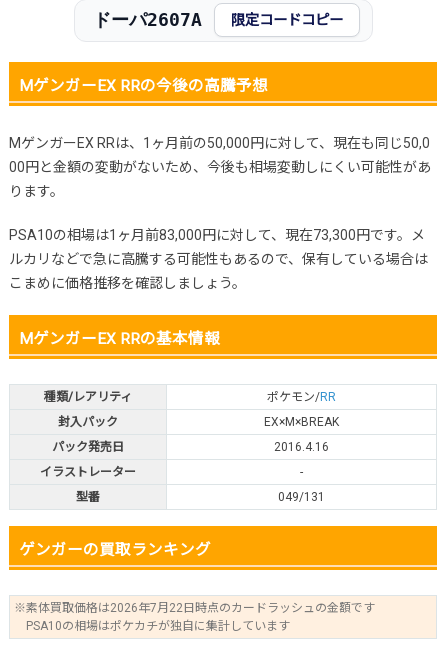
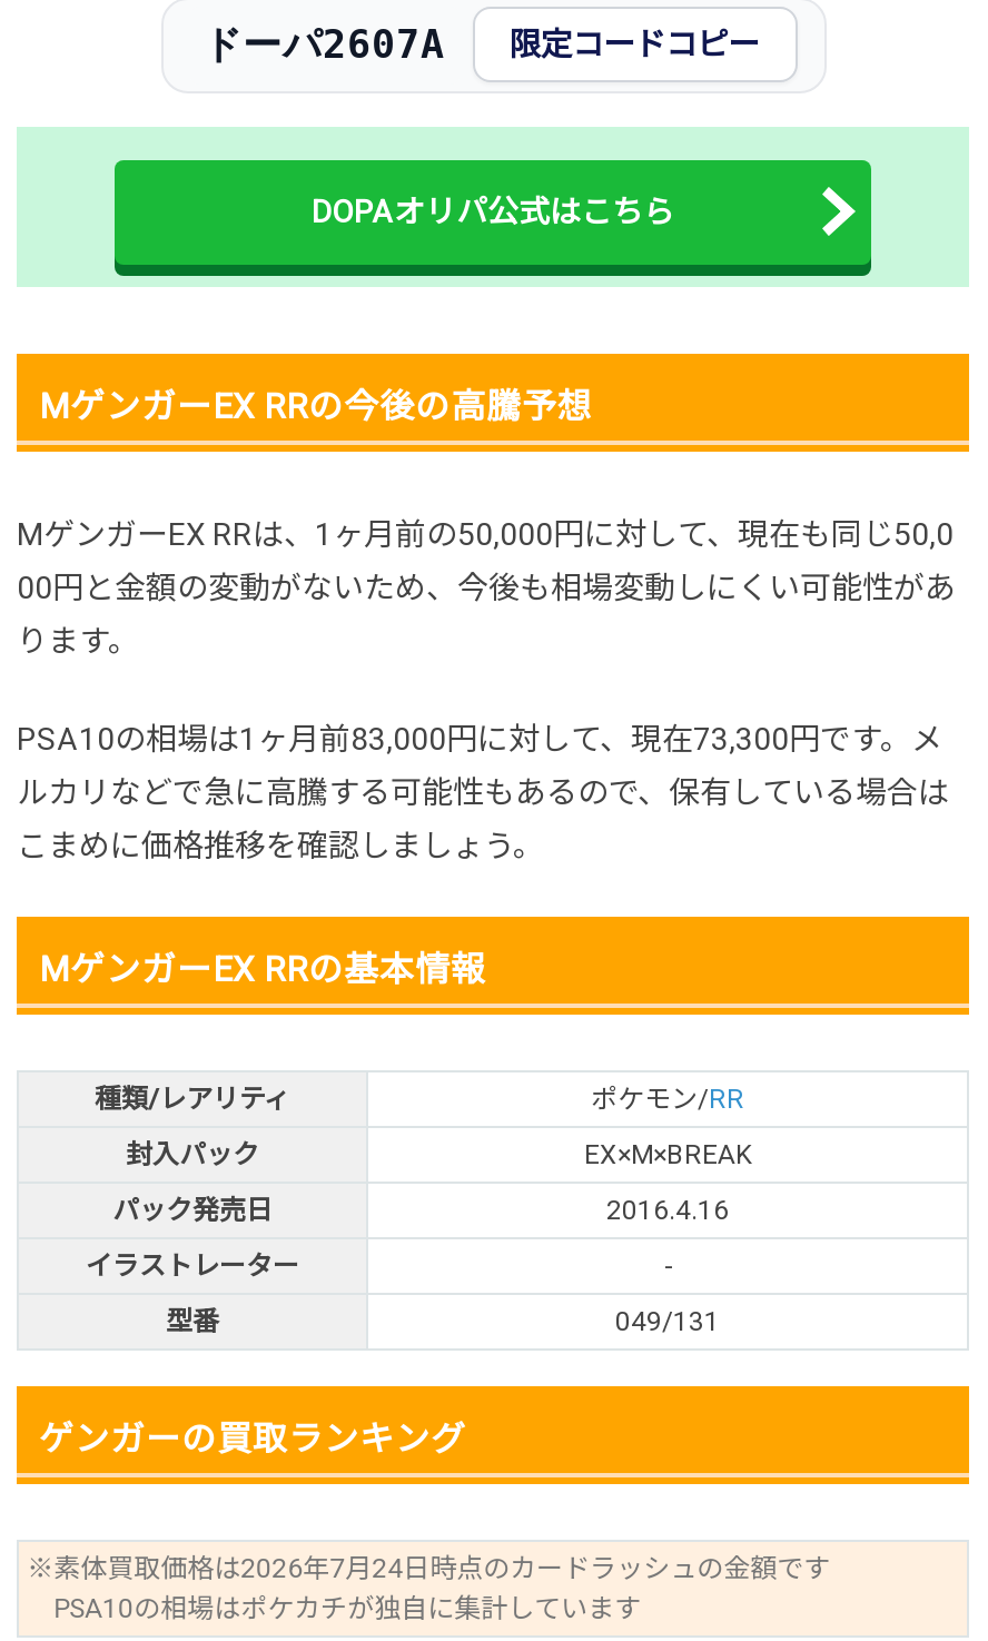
+ [image]
+ DOPAオリパ公式はこちら

- ※素体買取価格は2026年7月22日時点のカードラッシュの金額です
+ ※素体買取価格は2026年7月24日時点のカードラッシュの金額です
